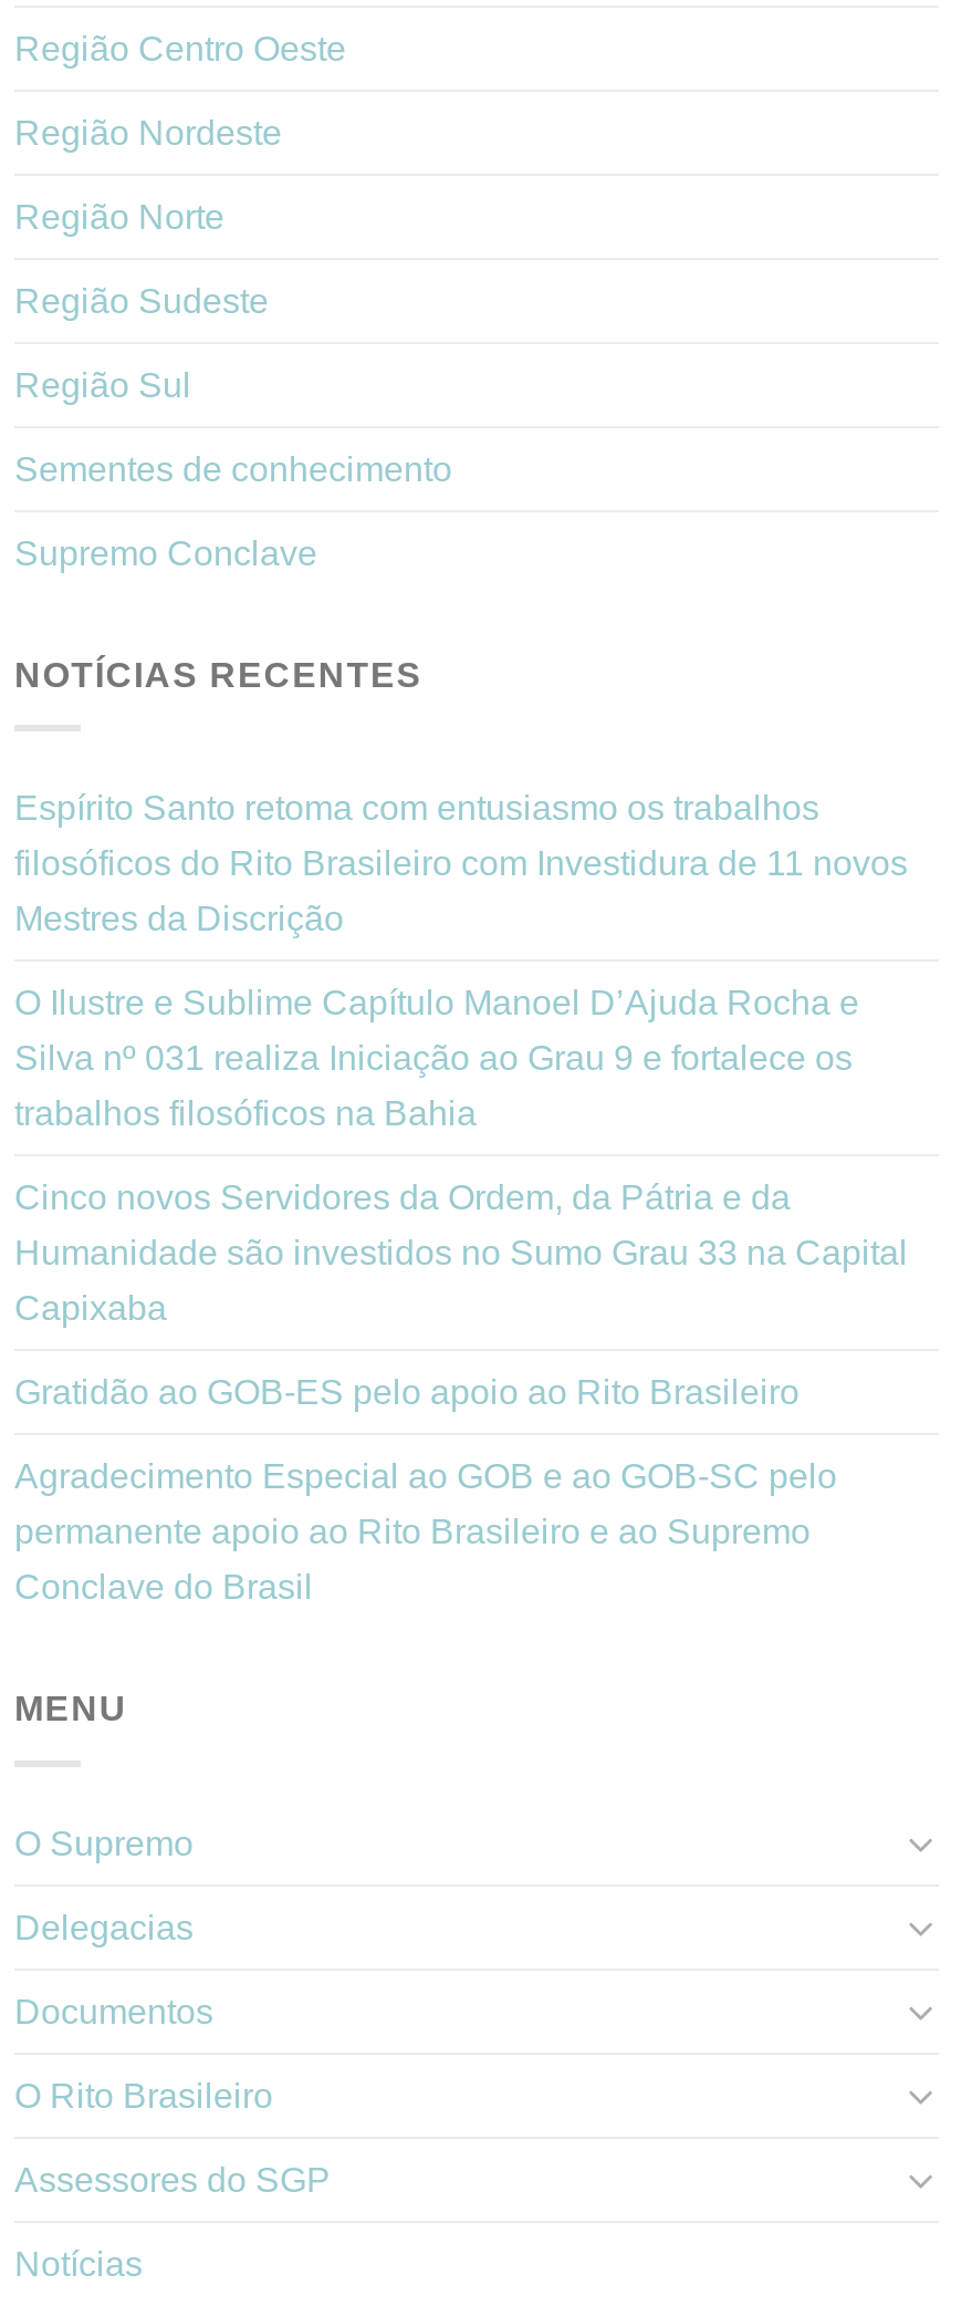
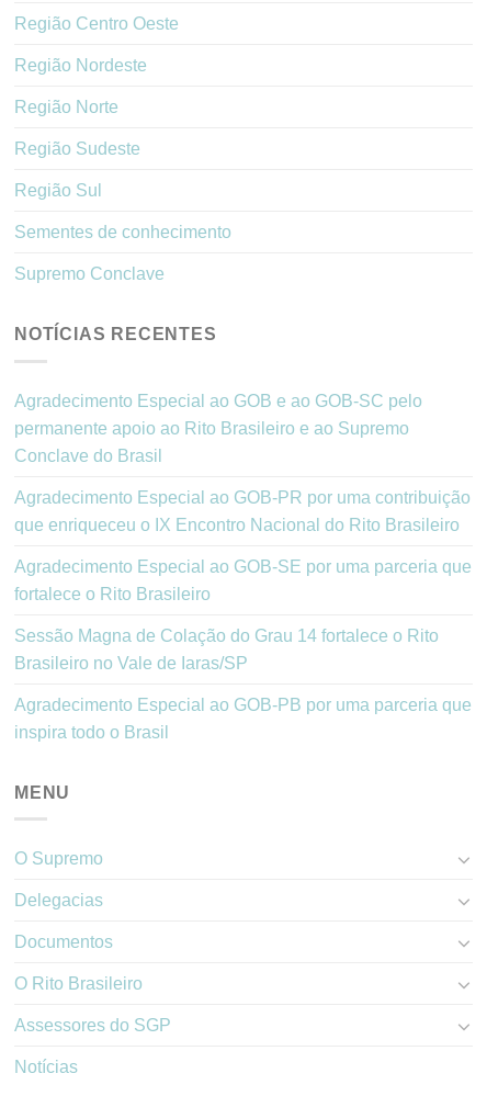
- Espírito Santo retoma com entusiasmo os trabalhos
- filosóficos do Rito Brasileiro com Investidura de 11 novos
- Mestres da Discrição
- O Ilustre e Sublime Capítulo Manoel D’Ajuda Rocha e
- Silva nº 031 realiza Iniciação ao Grau 9 e fortalece os
- trabalhos filosóficos na Bahia
- Cinco novos Servidores da Ordem, da Pátria e da
- Humanidade são investidos no Sumo Grau 33 na Capital
- Capixaba
- Gratidão ao GOB-ES pelo apoio ao Rito Brasileiro

moved up: Agradecimento Especial ao GOB e ao GOB-SC pelo | permanente apoio ao Rito Brasileiro e ao Supremo | Conclave do Brasil

+ Agradecimento Especial ao GOB-PR por uma contribuição
+ que enriqueceu o IX Encontro Nacional do Rito Brasileiro
+ Agradecimento Especial ao GOB-SE por uma parceria que
+ fortalece o Rito Brasileiro
+ Sessão Magna de Colação do Grau 14 fortalece o Rito
+ Brasileiro no Vale de Iaras/SP
+ Agradecimento Especial ao GOB-PB por uma parceria que
+ inspira todo o Brasil
